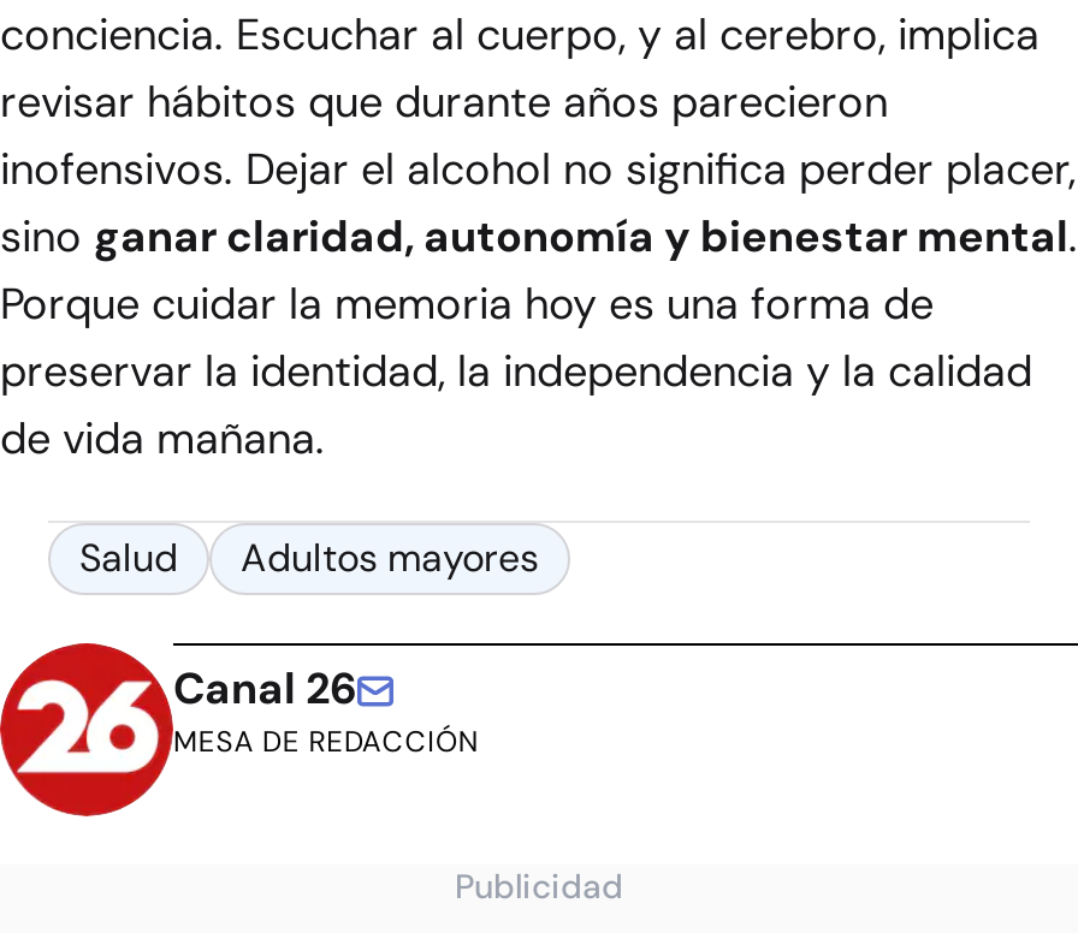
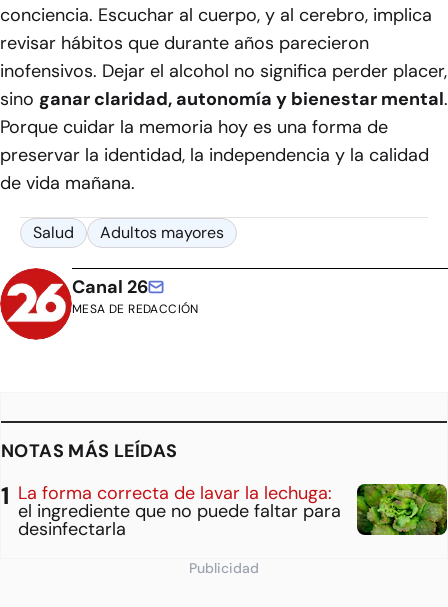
+ [image]
+ NOTAS MÁS LEÍDAS
+ La forma correcta de lavar la lechuga:
+ el ingrediente que no puede faltar para
+ desinfectarla
